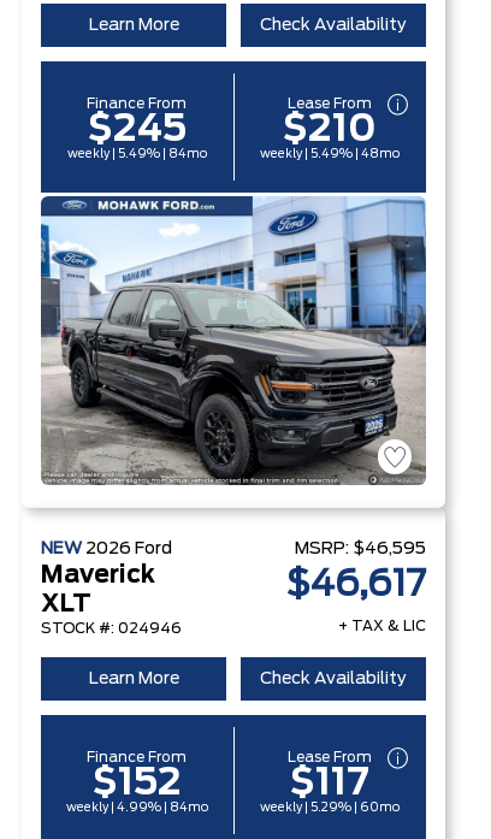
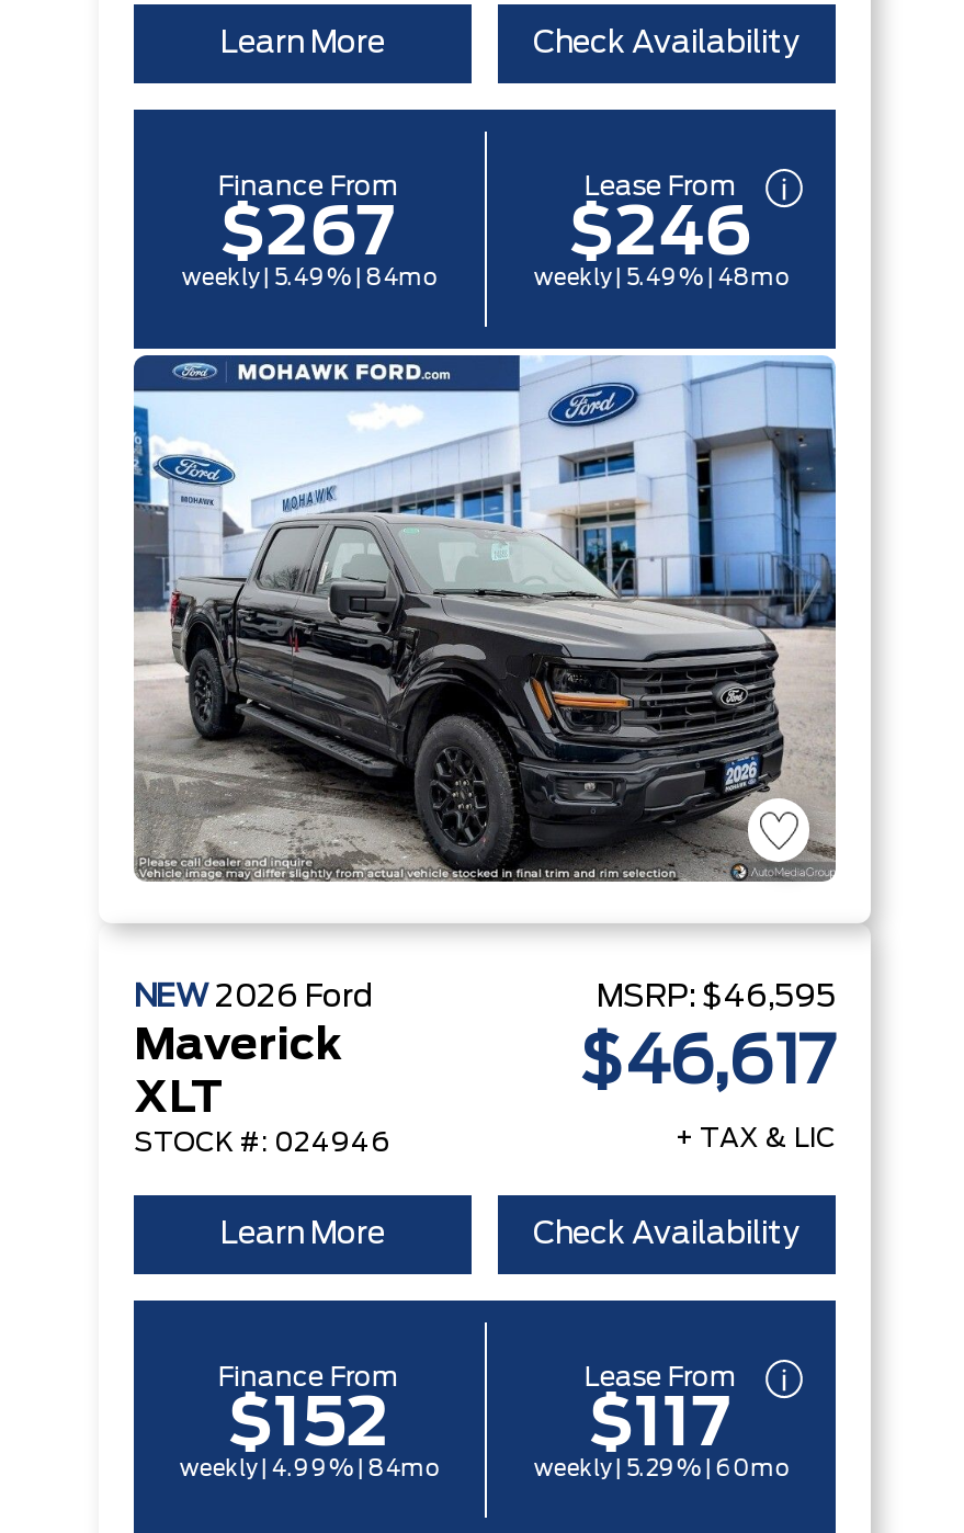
- $245
+ $267

- $210
+ $246
